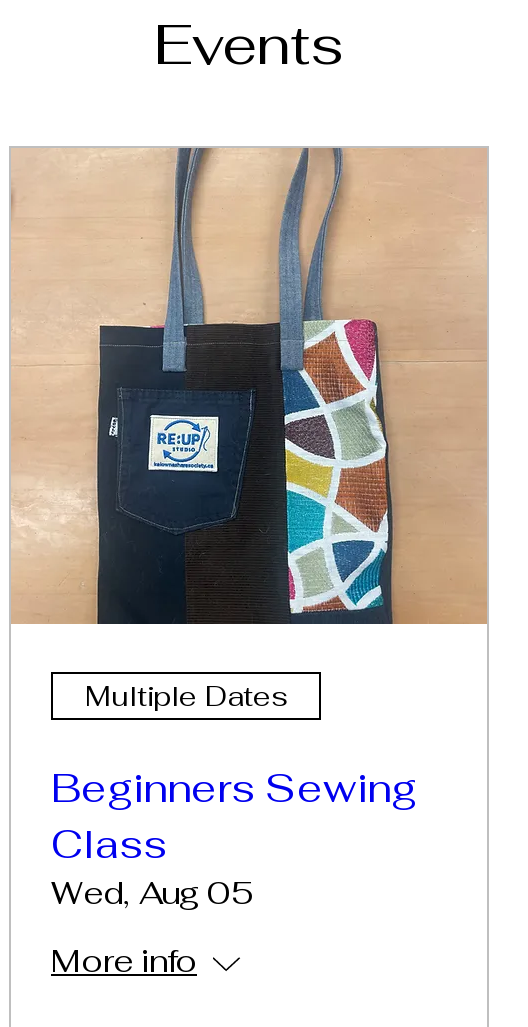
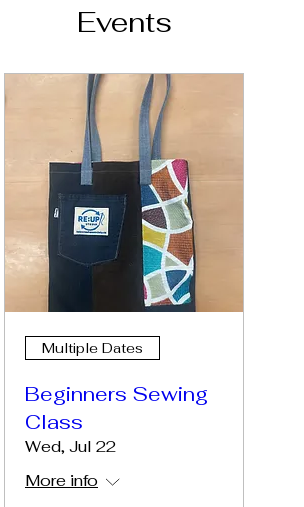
- Wed, Aug 05
+ Wed, Jul 22
